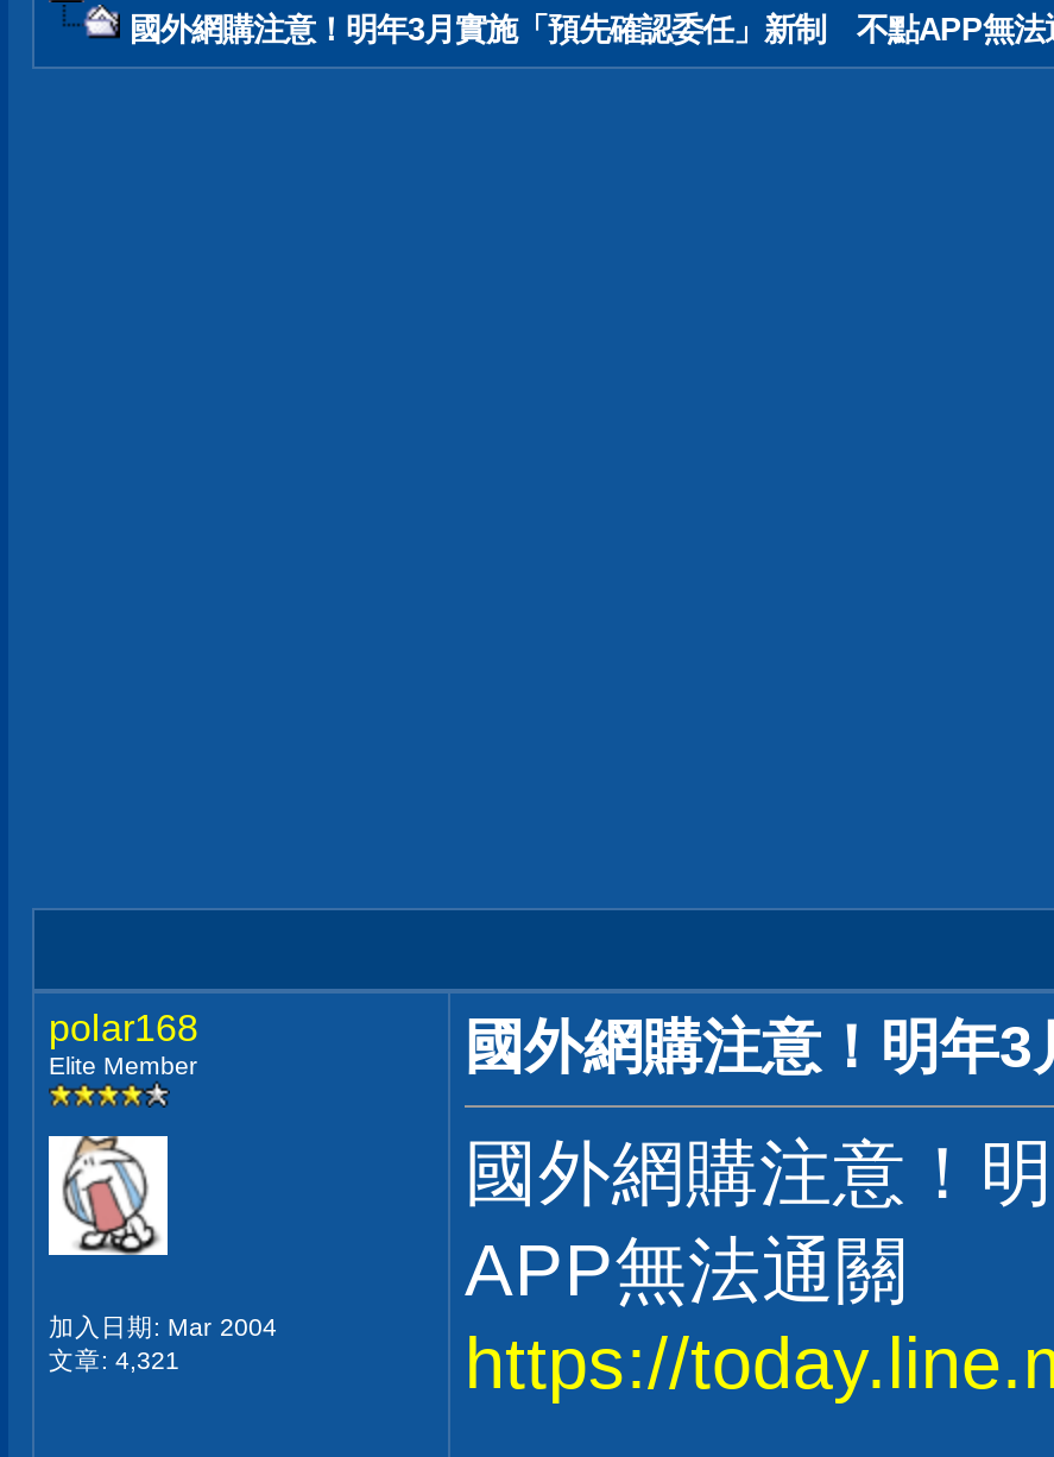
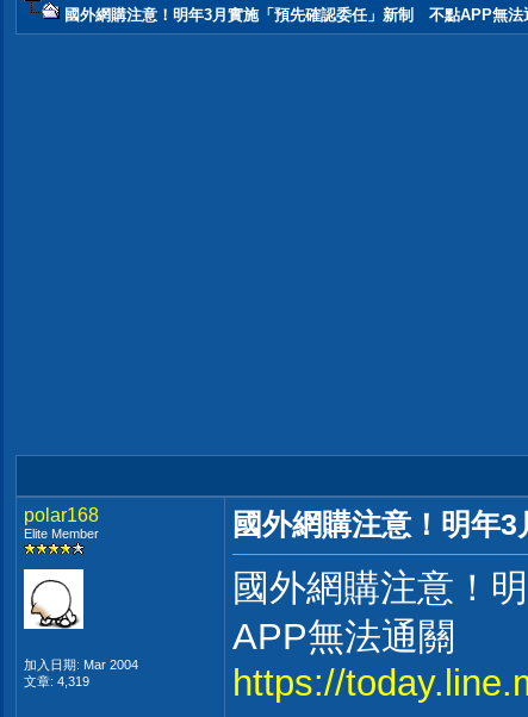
- [image]
+ [image]

- 文章: 4,321
+ 文章: 4,319
